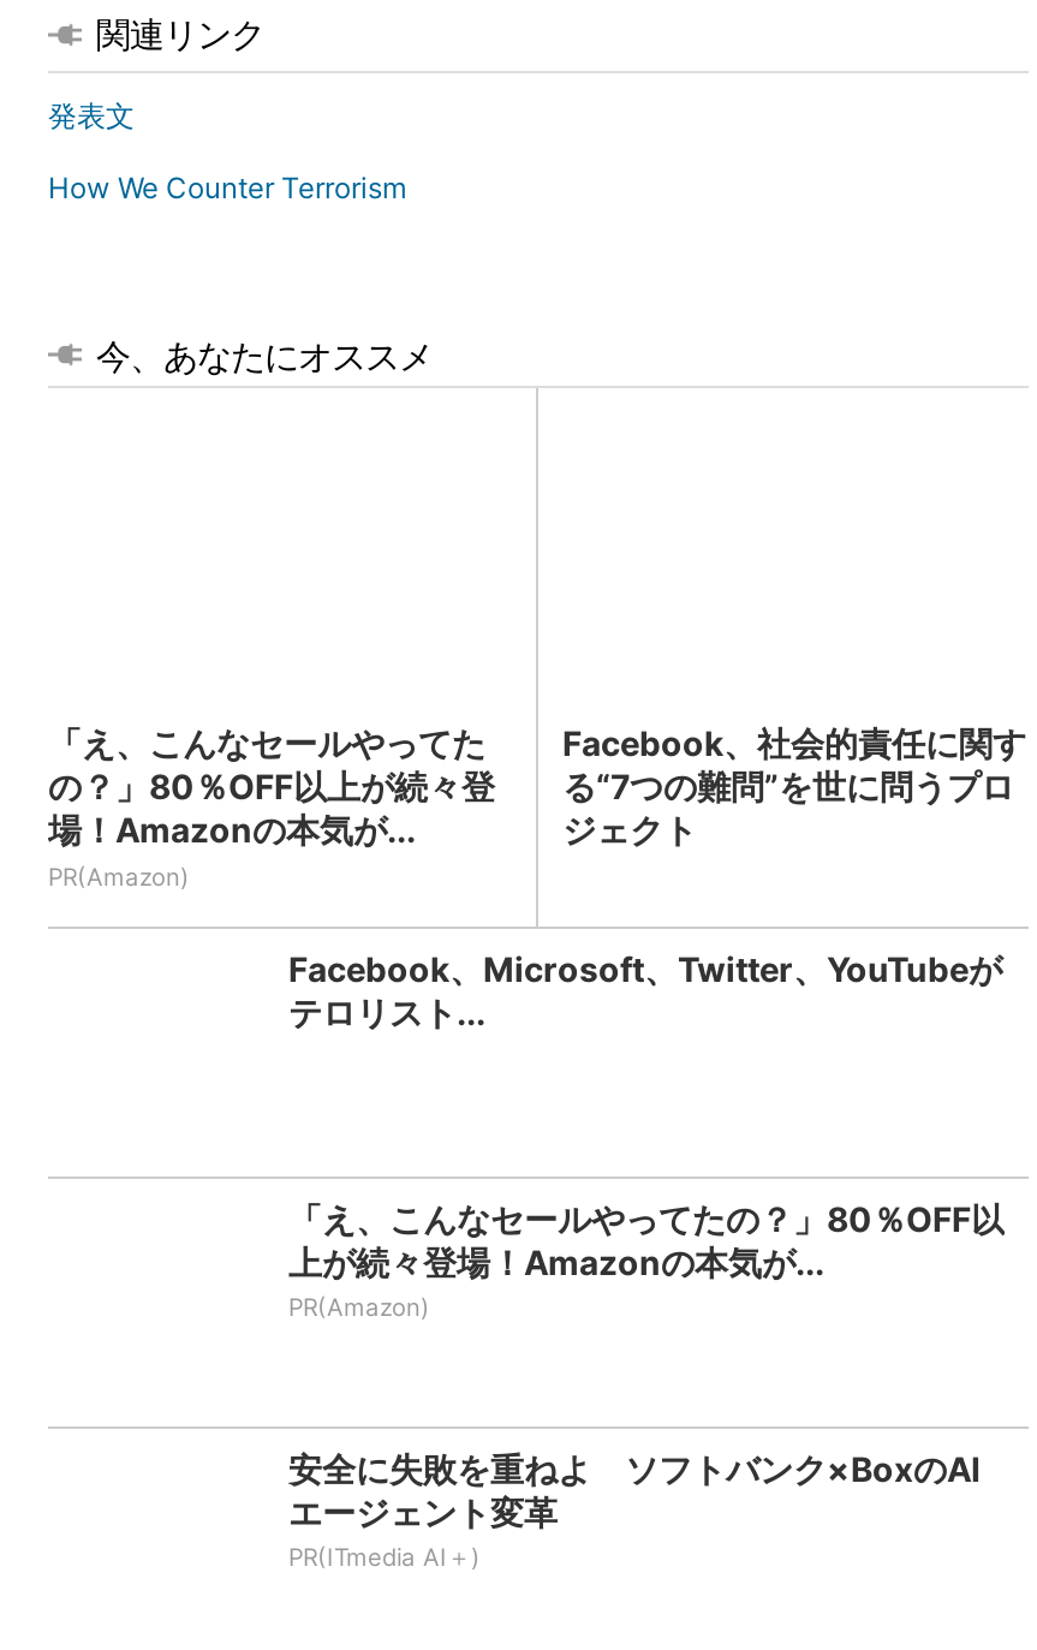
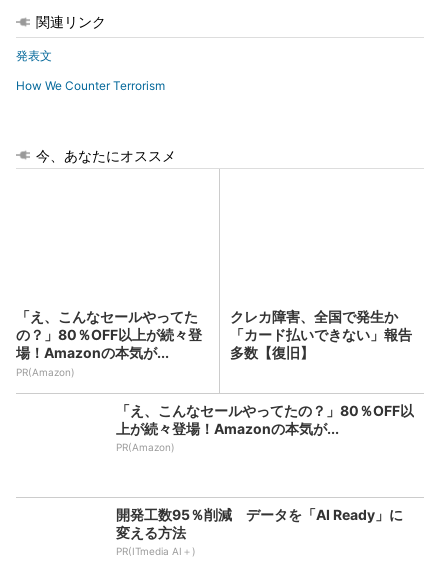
- Facebook、社会的責任に関す
- る“7つの難問”を世に問うプロ
- ジェクト
- Facebook、Microsoft、Twitter、YouTubeが
- テロリスト...
+ クレカ障害、全国で発生か
+ 「カード払いできない」報告
+ 多数【復旧】

- 安全に失敗を重ねよ ソフトバンク×BoxのAI
- エージェント変革
+ 開発工数95％削減 データを「AI Ready」に
+ 変える方法
